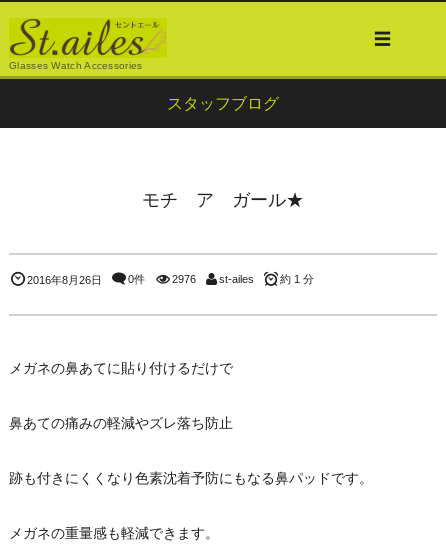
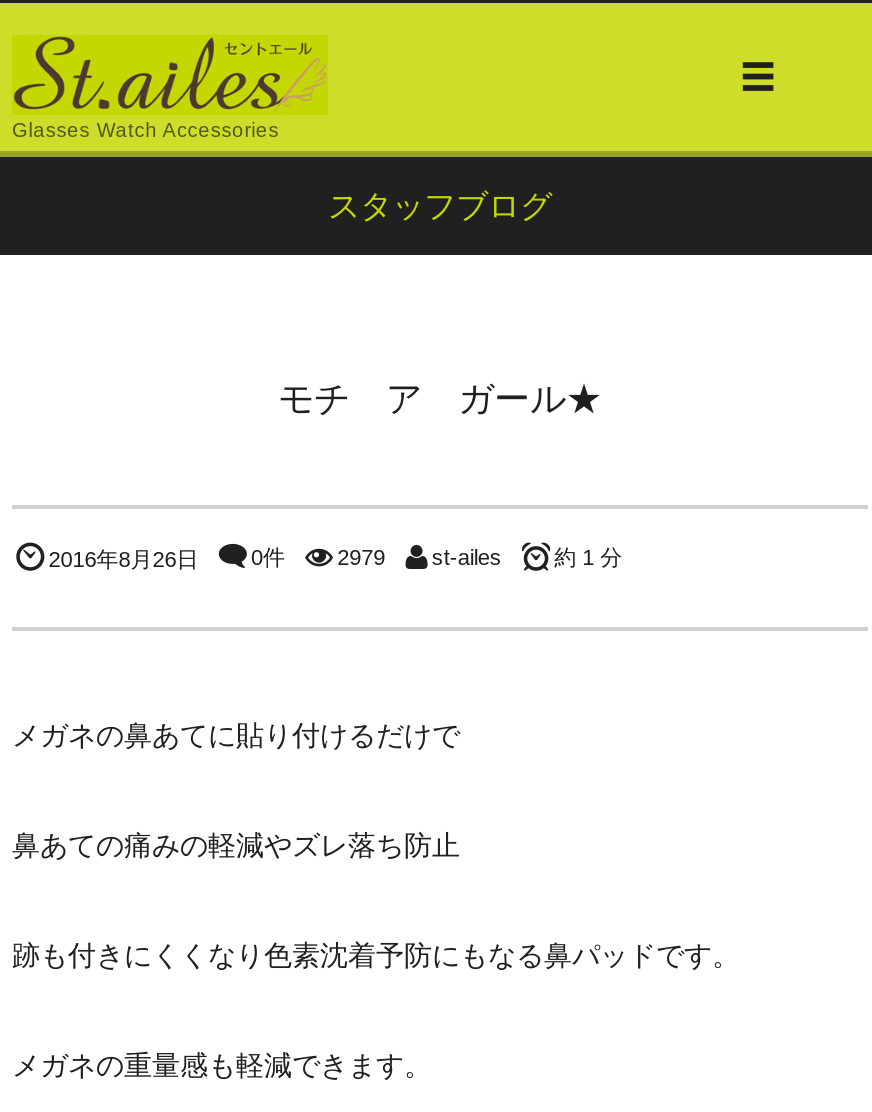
- 2976 st-ailes
+ 2979 st-ailes
